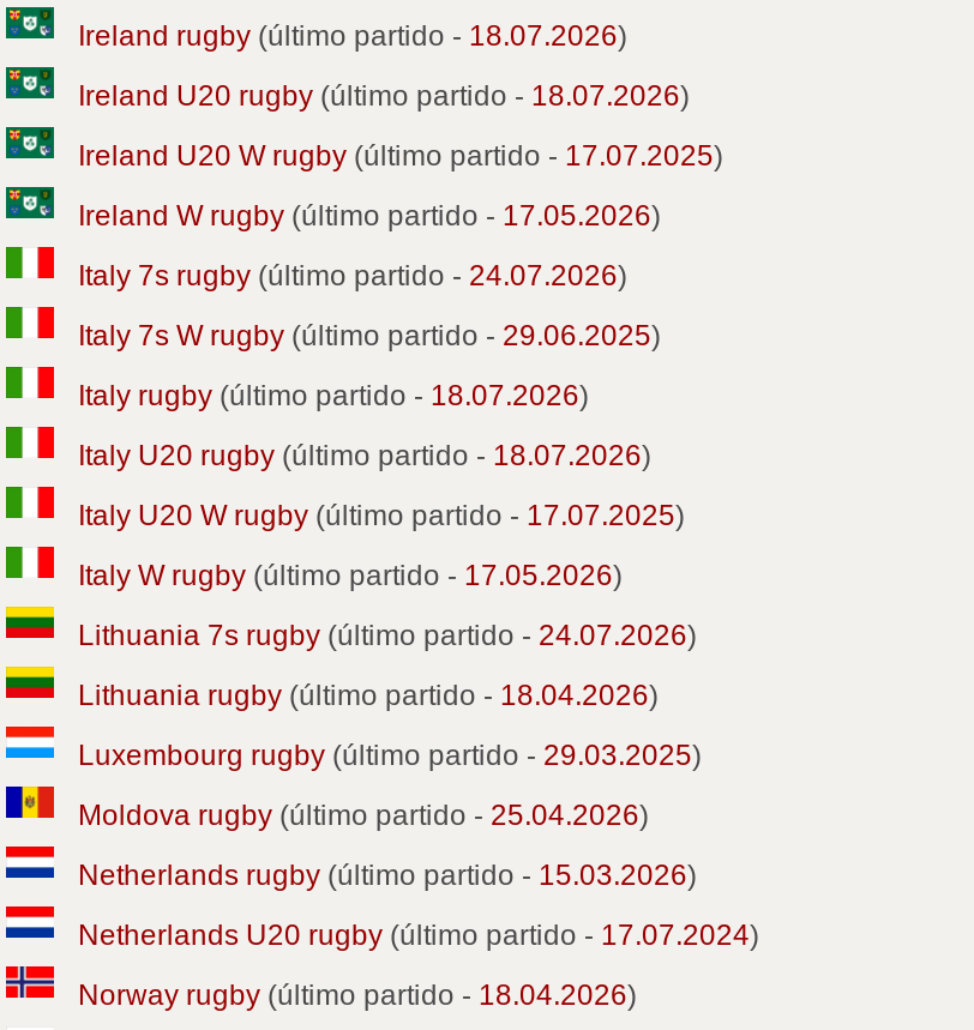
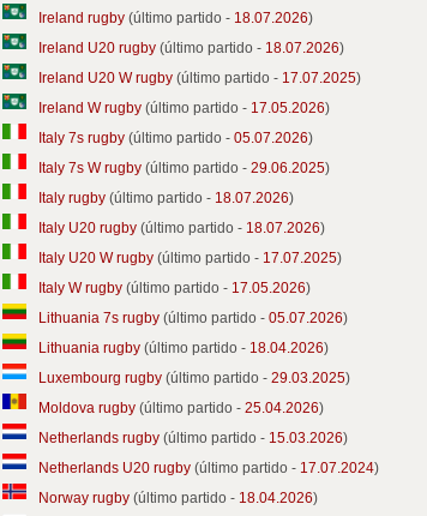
- Italy 7s rugby (último partido - 24.07.2026)
+ Italy 7s rugby (último partido - 05.07.2026)

- Lithuania 7s rugby (último partido - 24.07.2026)
+ Lithuania 7s rugby (último partido - 05.07.2026)
